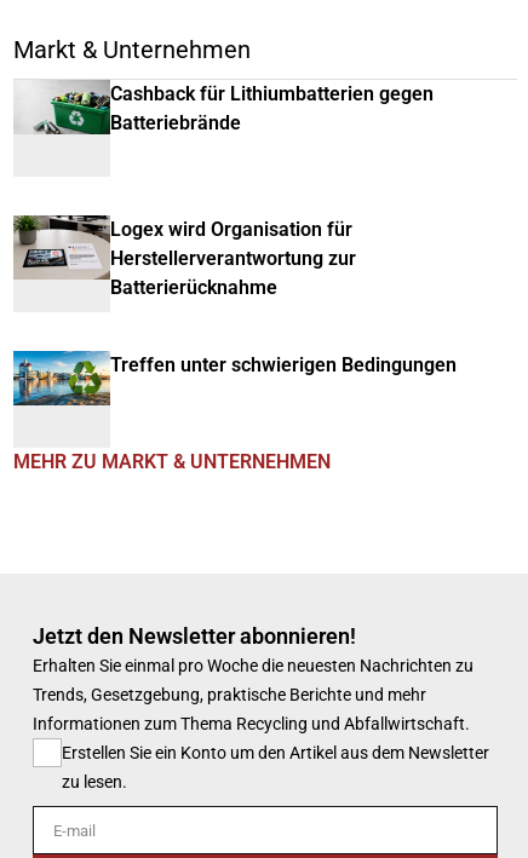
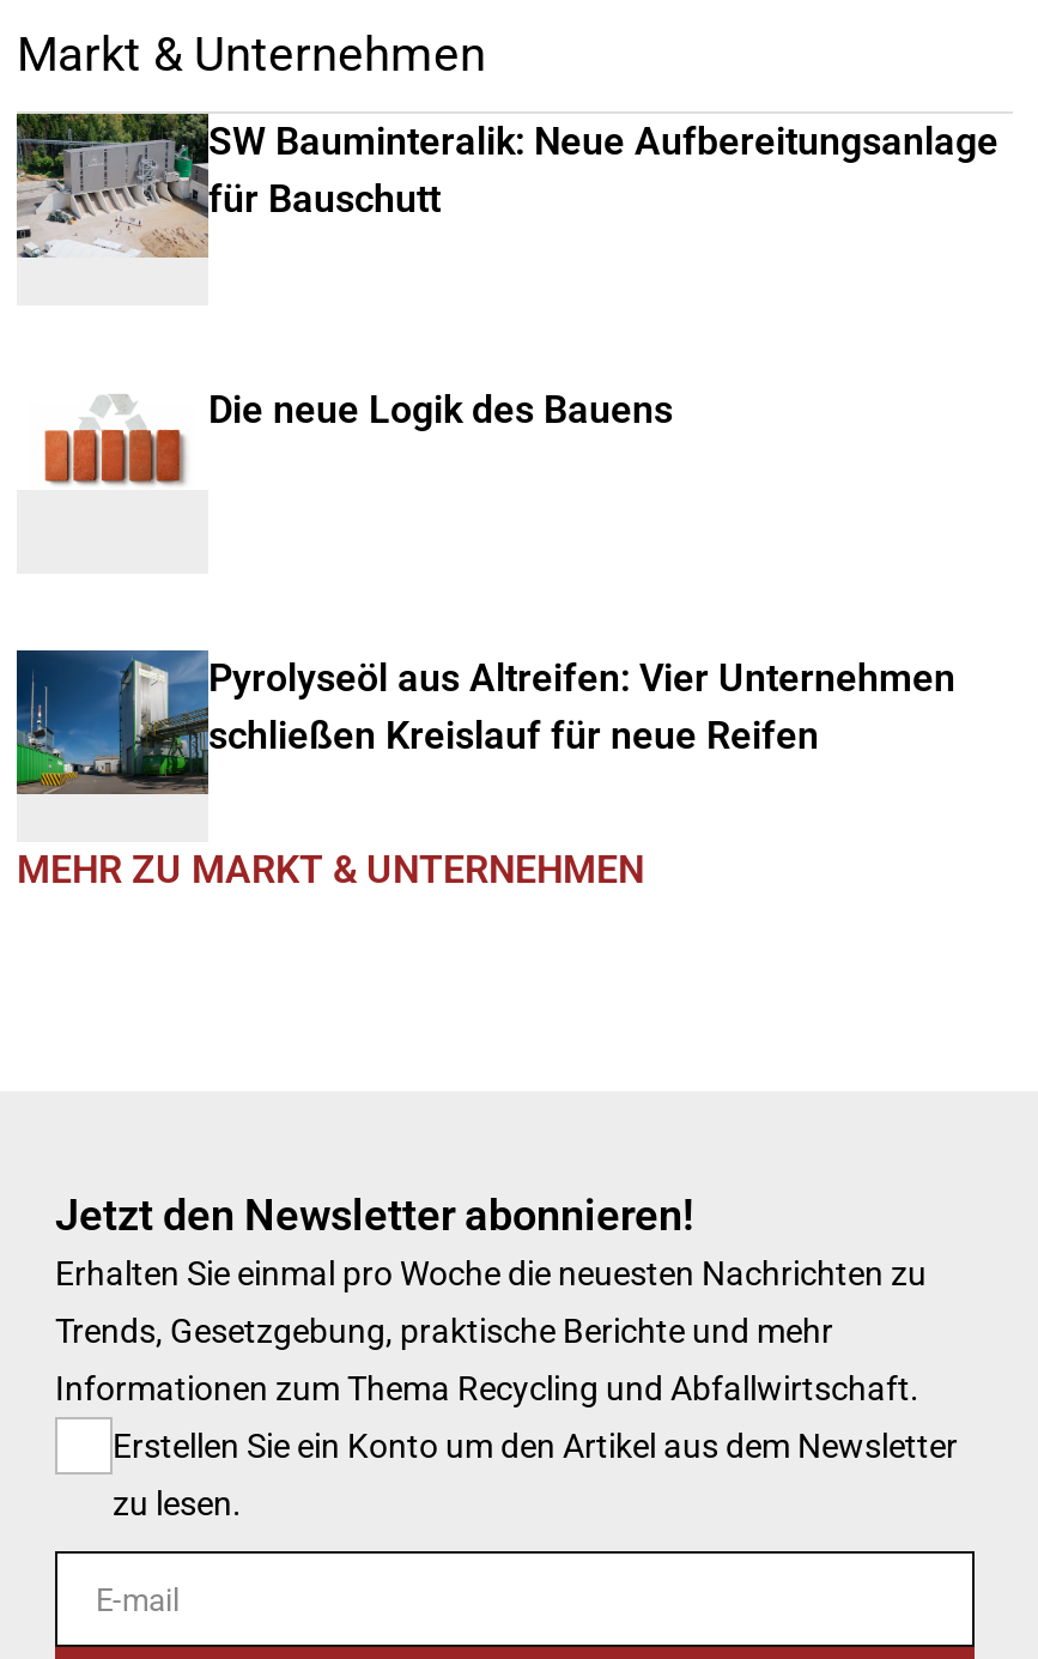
- [image]
- Cashback für Lithiumbatterien gegen
- Batteriebrände
+ [image]
+ SW Bauminteralik: Neue Aufbereitungsanlage
+ für Bauschutt

- [image]
- Logex wird Organisation für
- Herstellerverantwortung zur
- Batterierücknahme
+ [image]
+ Die neue Logik des Bauens

- [image]
- Treffen unter schwierigen Bedingungen
+ [image]
+ Pyrolyseöl aus Altreifen: Vier Unternehmen
+ schließen Kreislauf für neue Reifen
